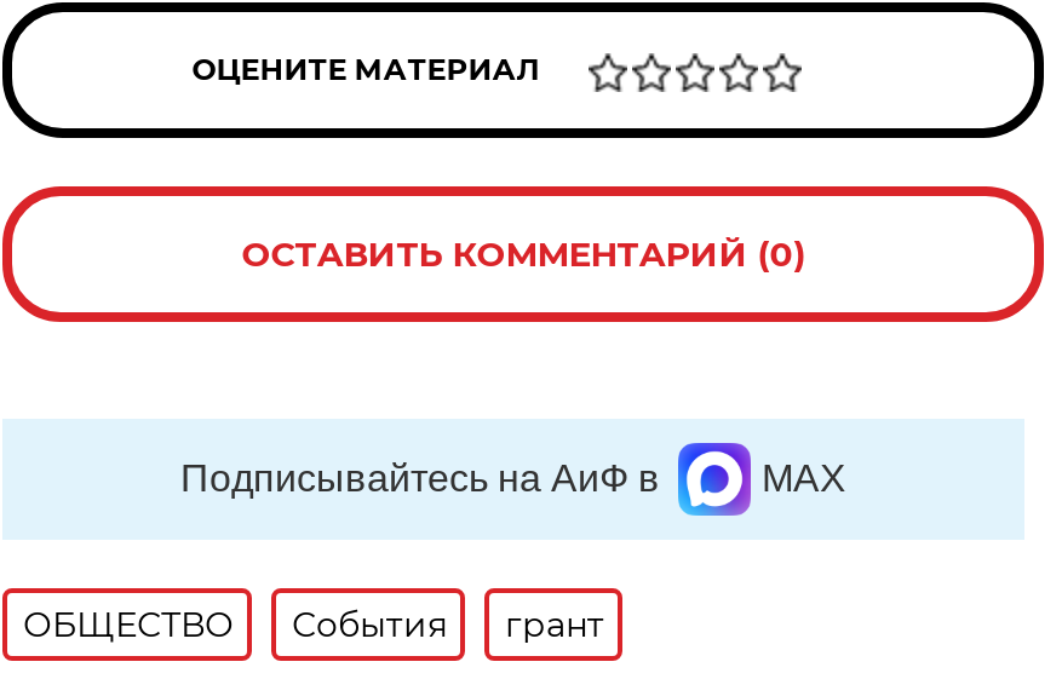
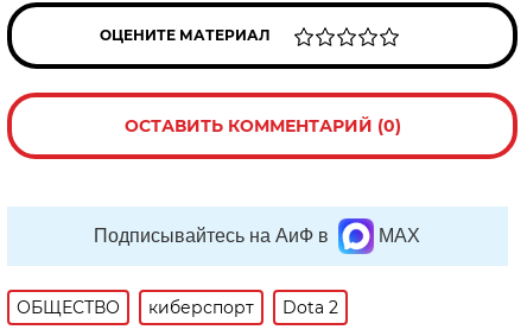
- События
- грант
+ киберспорт
+ Dota 2
